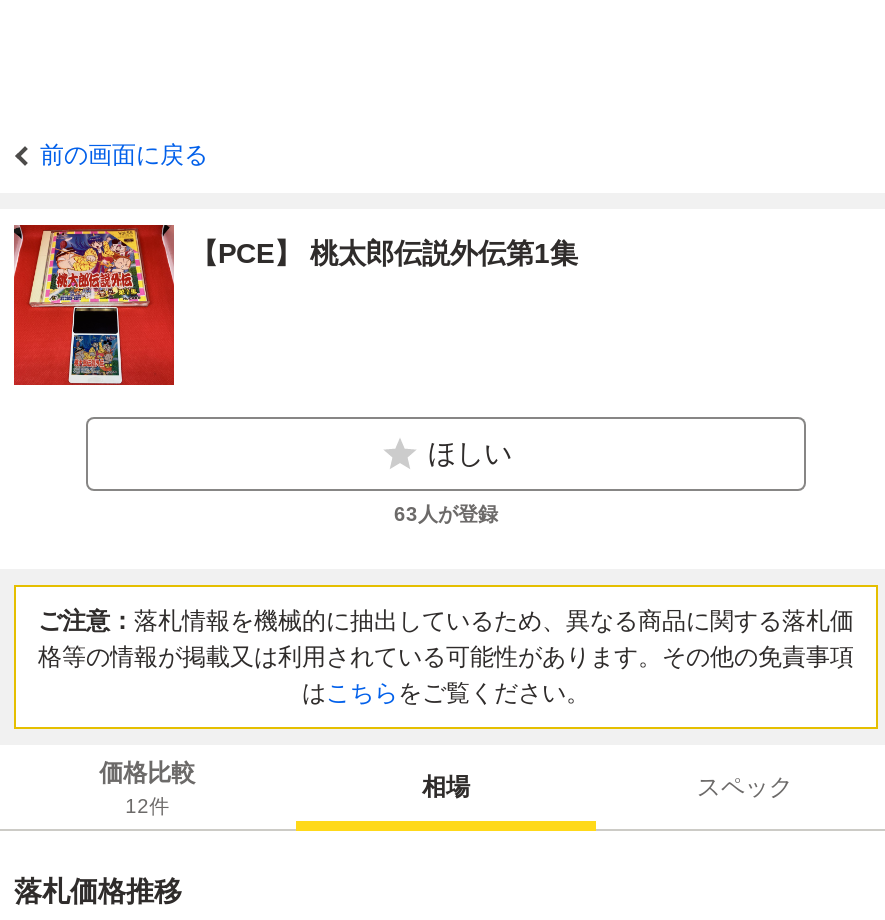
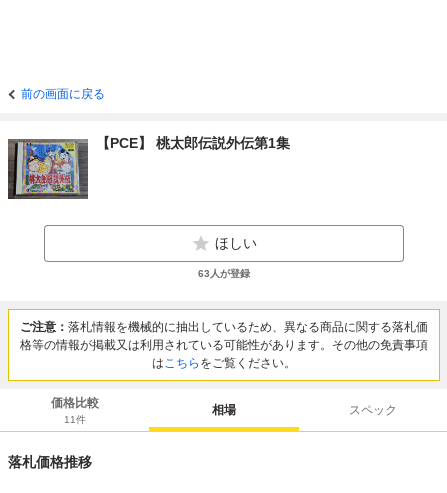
- [image]
+ [image]

- 12件
+ 11件
